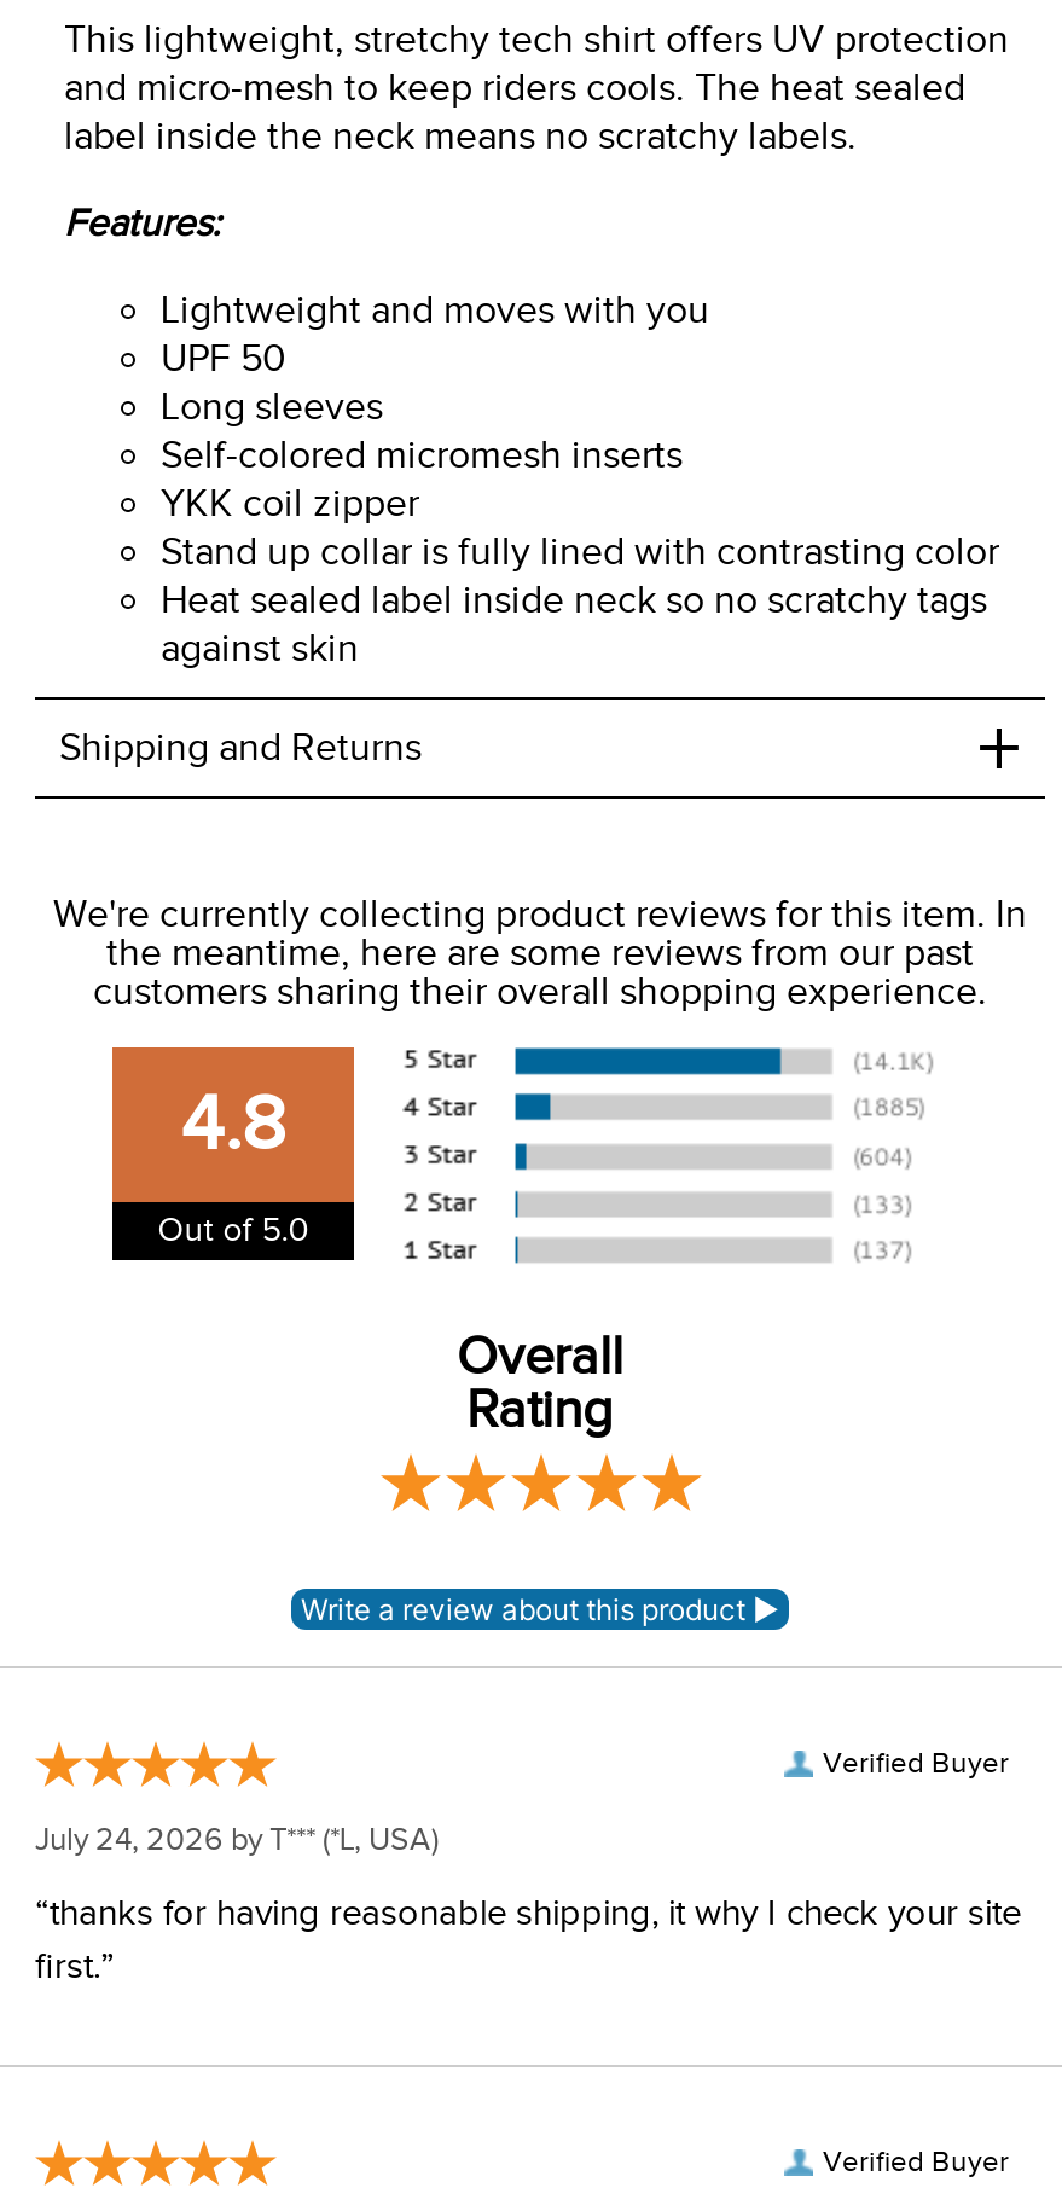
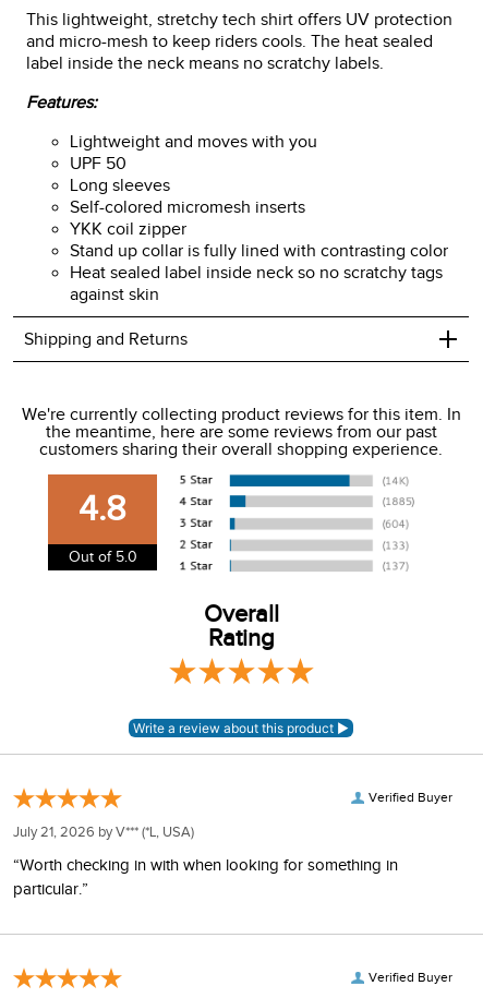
- July 24, 2026 by T*** (*L, USA)
+ July 21, 2026 by V*** (*L, USA)

- “thanks for having reasonable shipping, it why I check your site
- first.”
+ “Worth checking in with when looking for something in
+ particular.”
